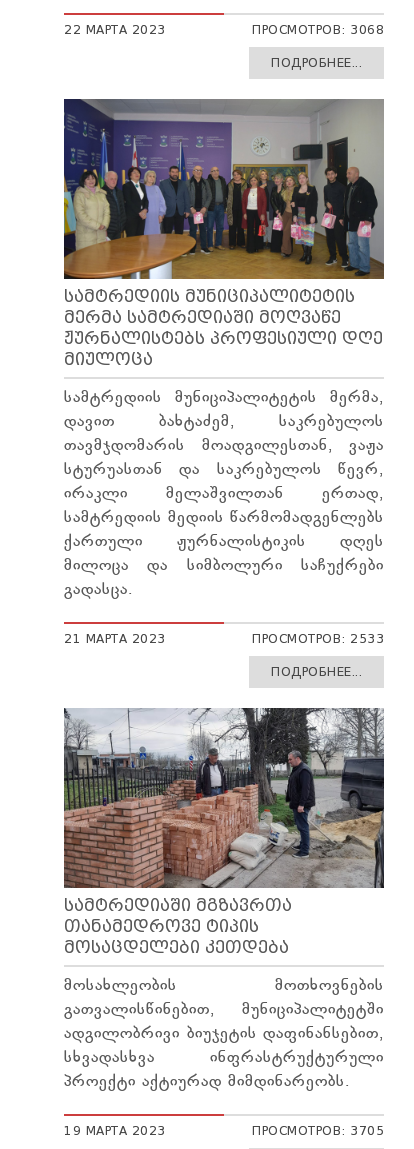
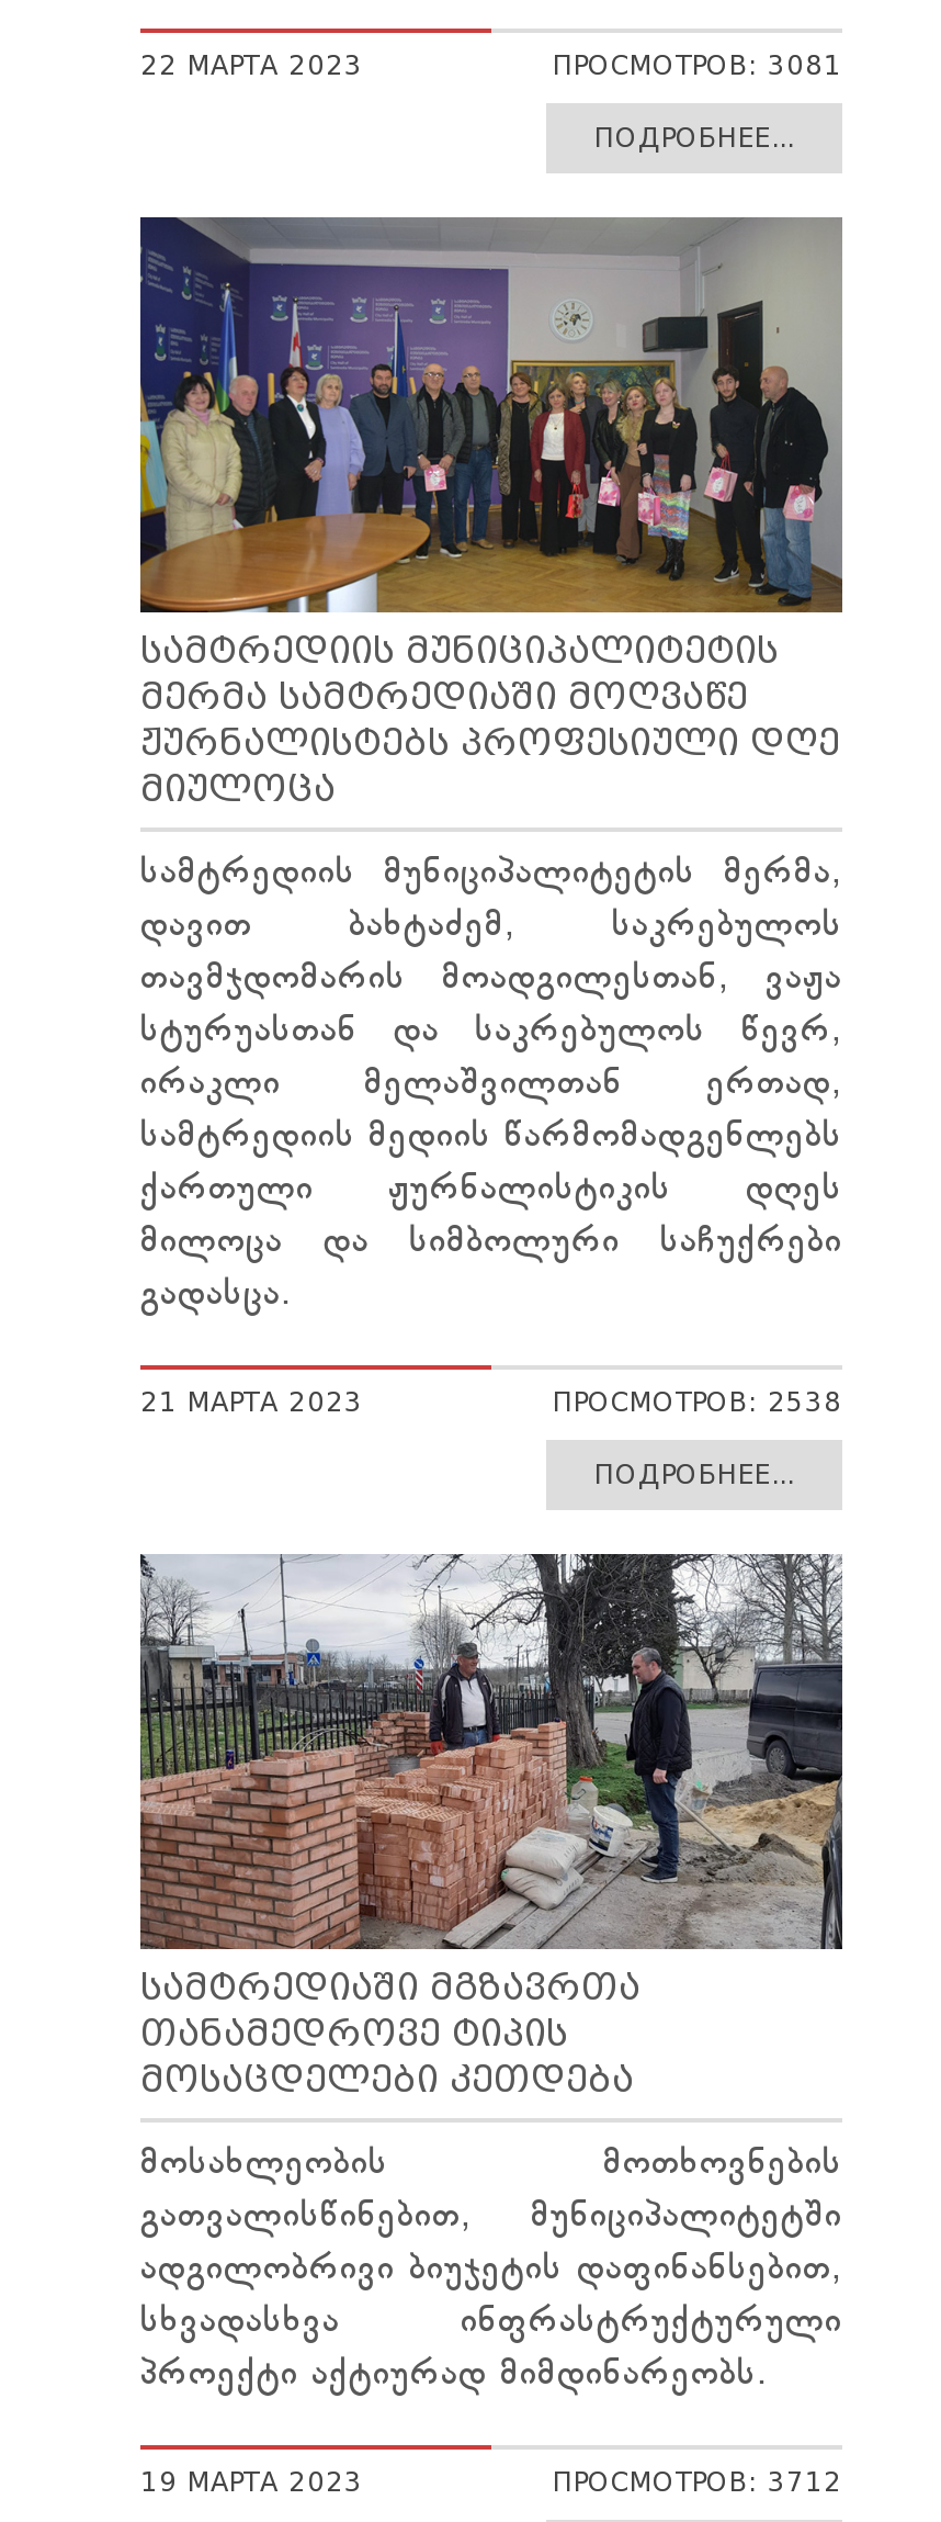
- ПРОСМОТРОВ: 3068
+ ПРОСМОТРОВ: 3081

- ПРОСМОТРОВ: 2533
+ ПРОСМОТРОВ: 2538

- ПРОСМОТРОВ: 3705
+ ПРОСМОТРОВ: 3712
